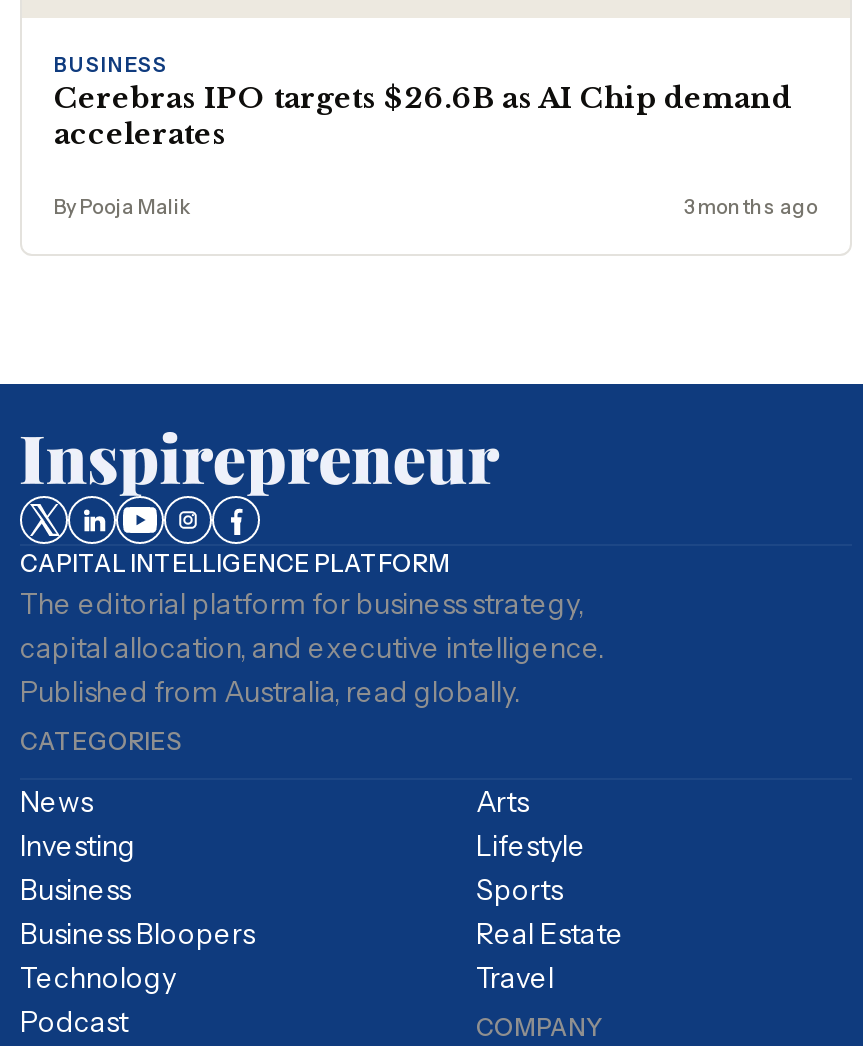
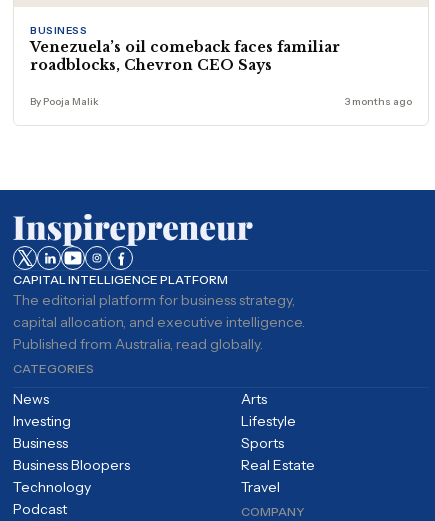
- Cerebras IPO targets $26.6B as AI Chip demand
- accelerates
+ Venezuela’s oil comeback faces familiar
+ roadblocks, Chevron CEO Says
